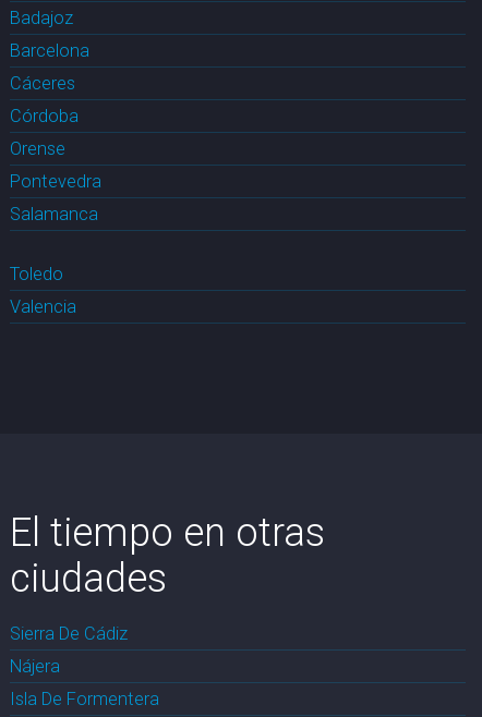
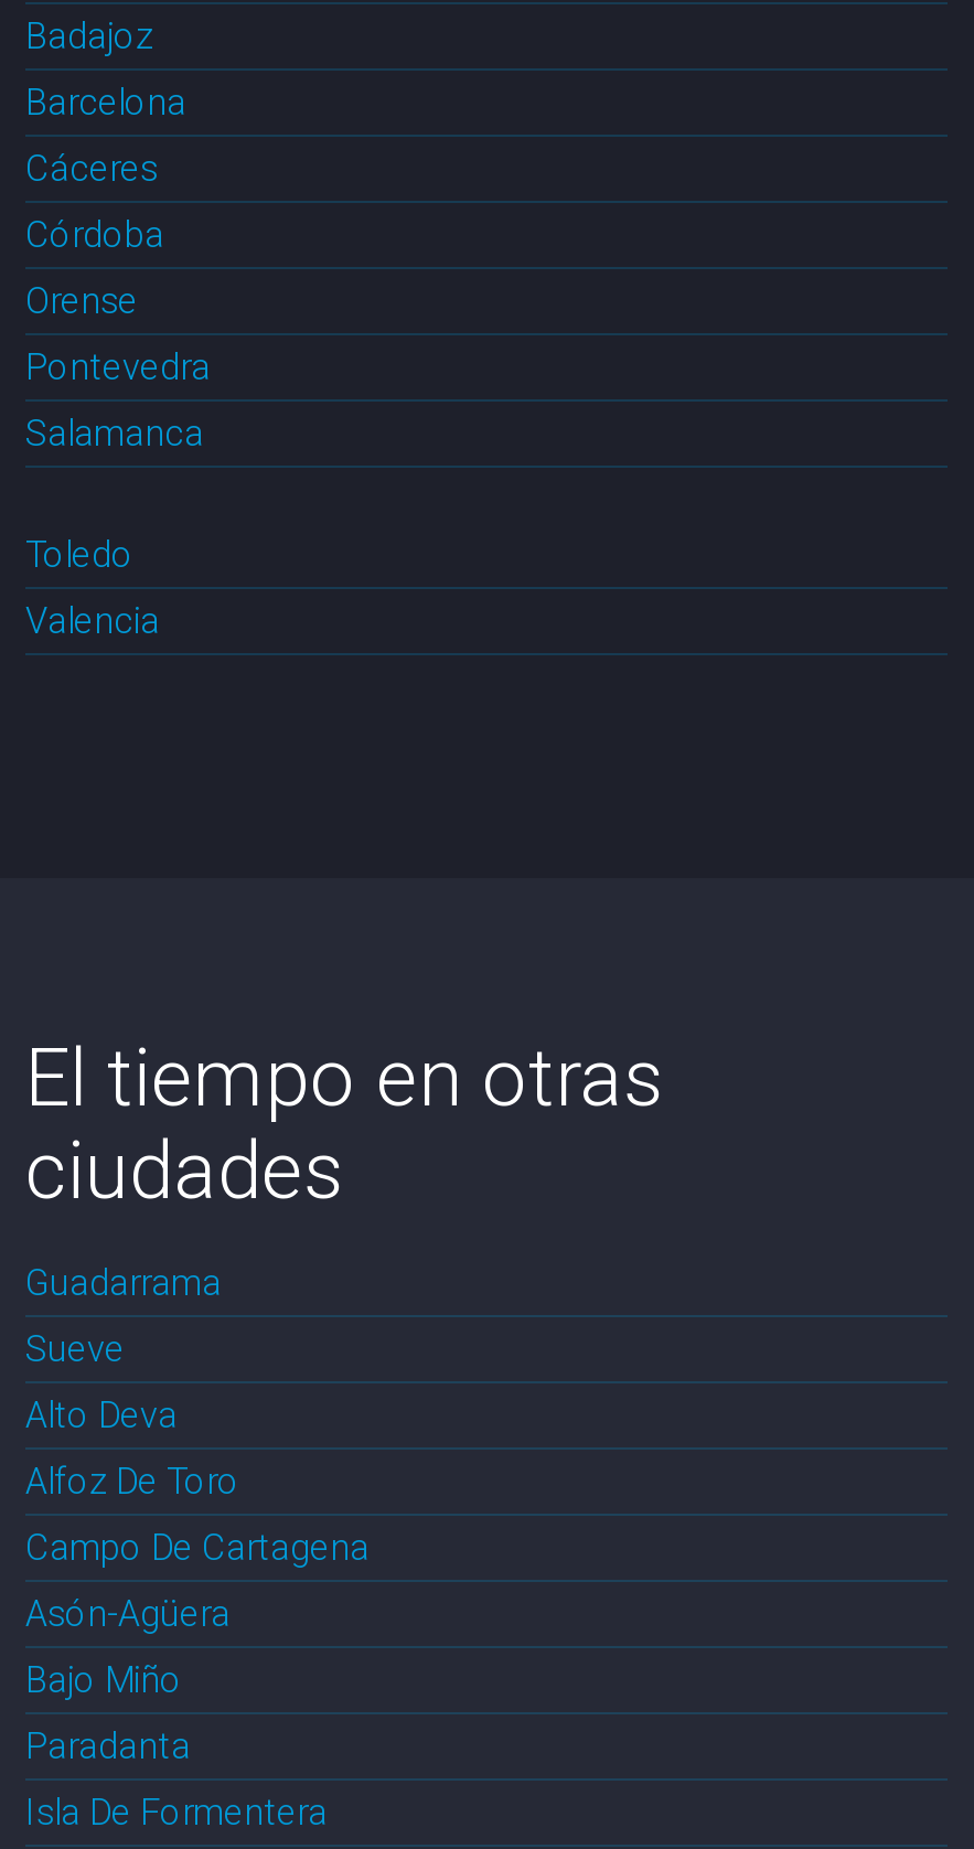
- Sierra De Cádiz
- Nájera
+ Guadarrama
+ Sueve
+ Alto Deva
+ Alfoz De Toro
+ Campo De Cartagena
+ Asón-Agüera
+ Bajo Miño
+ Paradanta
